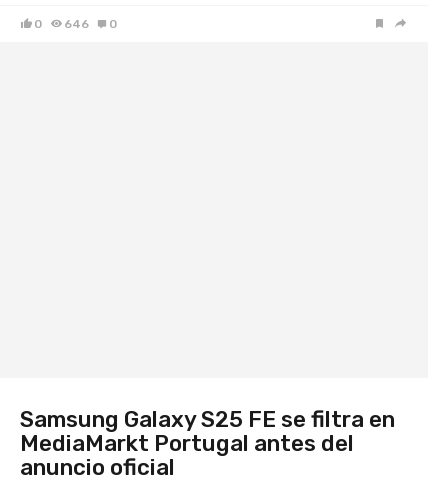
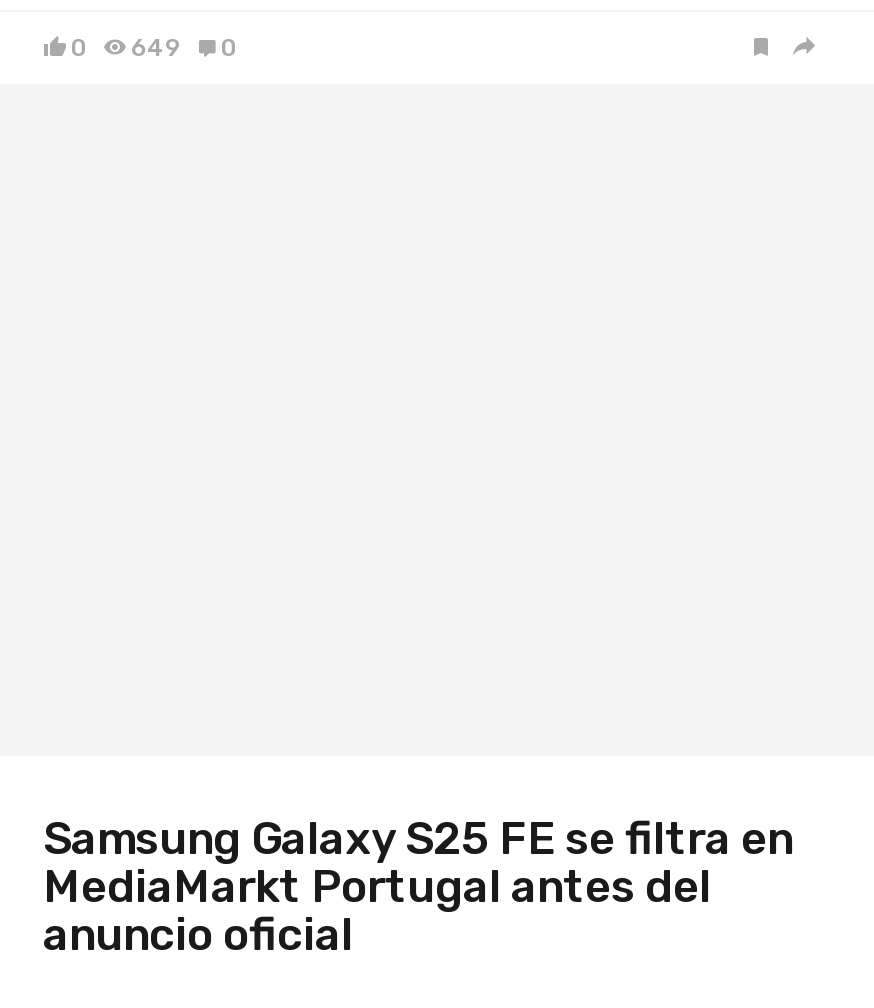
- 0 646 0
+ 0 649 0
